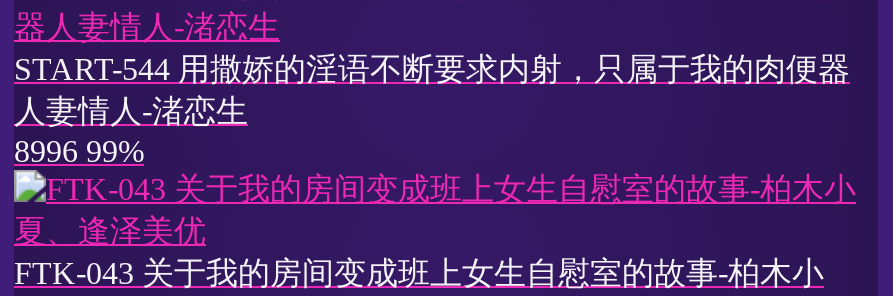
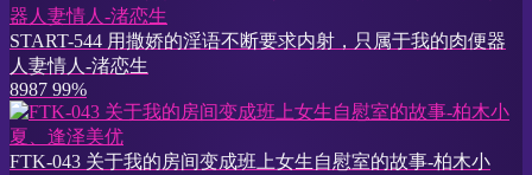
- 8996 99%
+ 8987 99%
